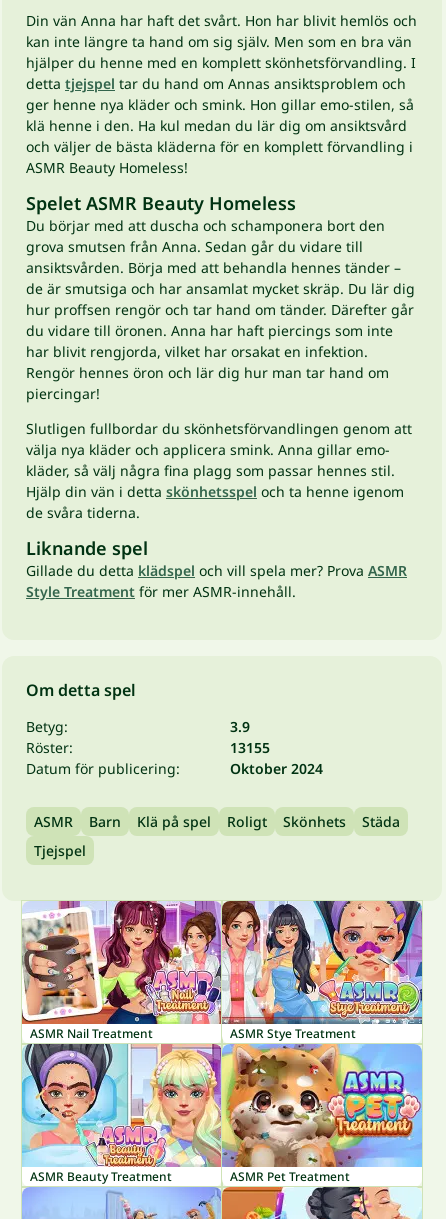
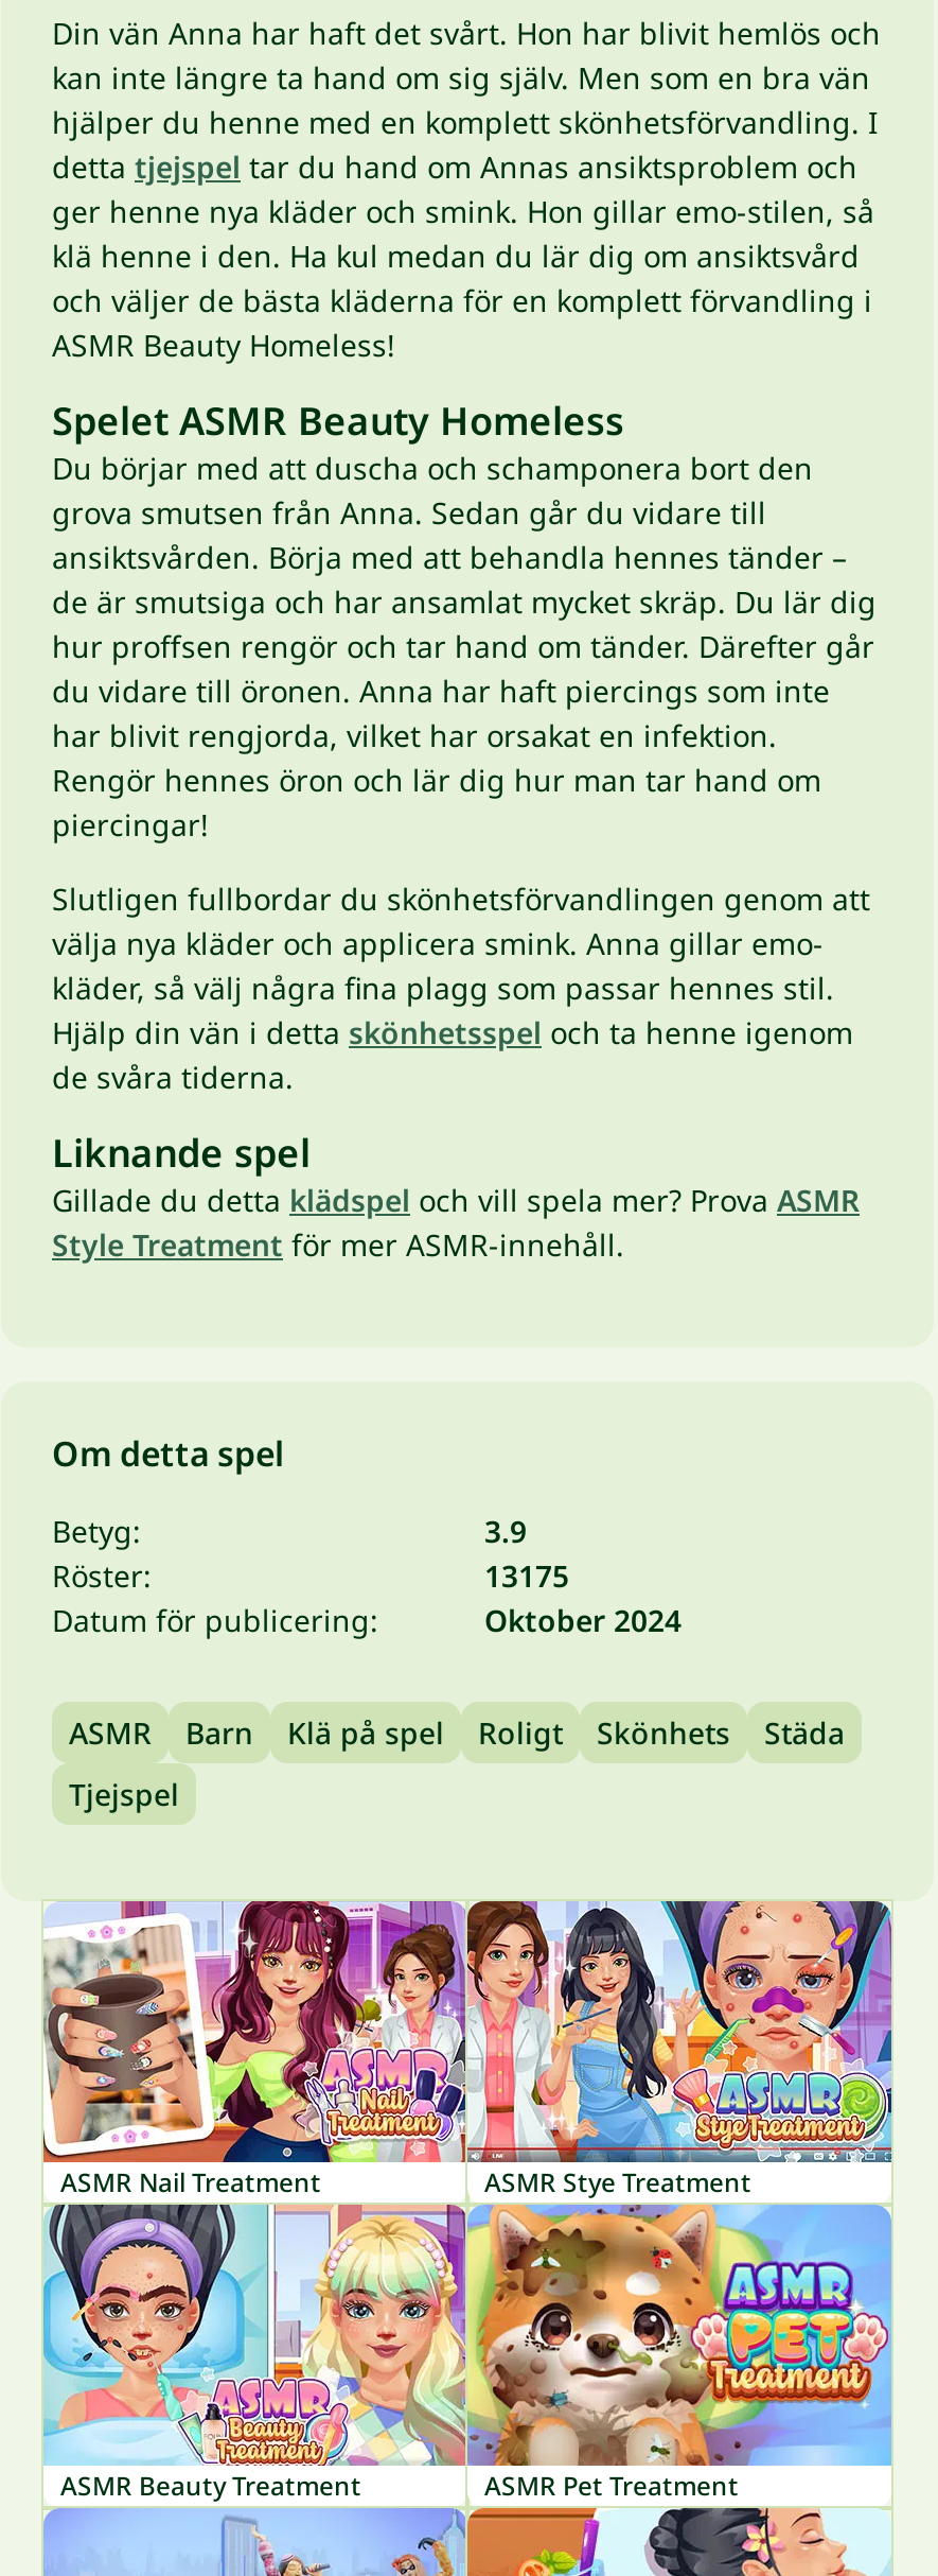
- 13155
+ 13175
